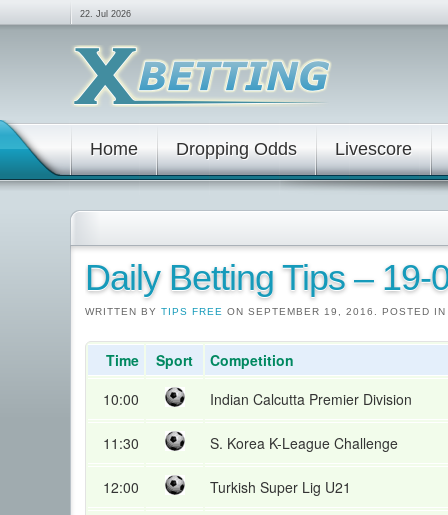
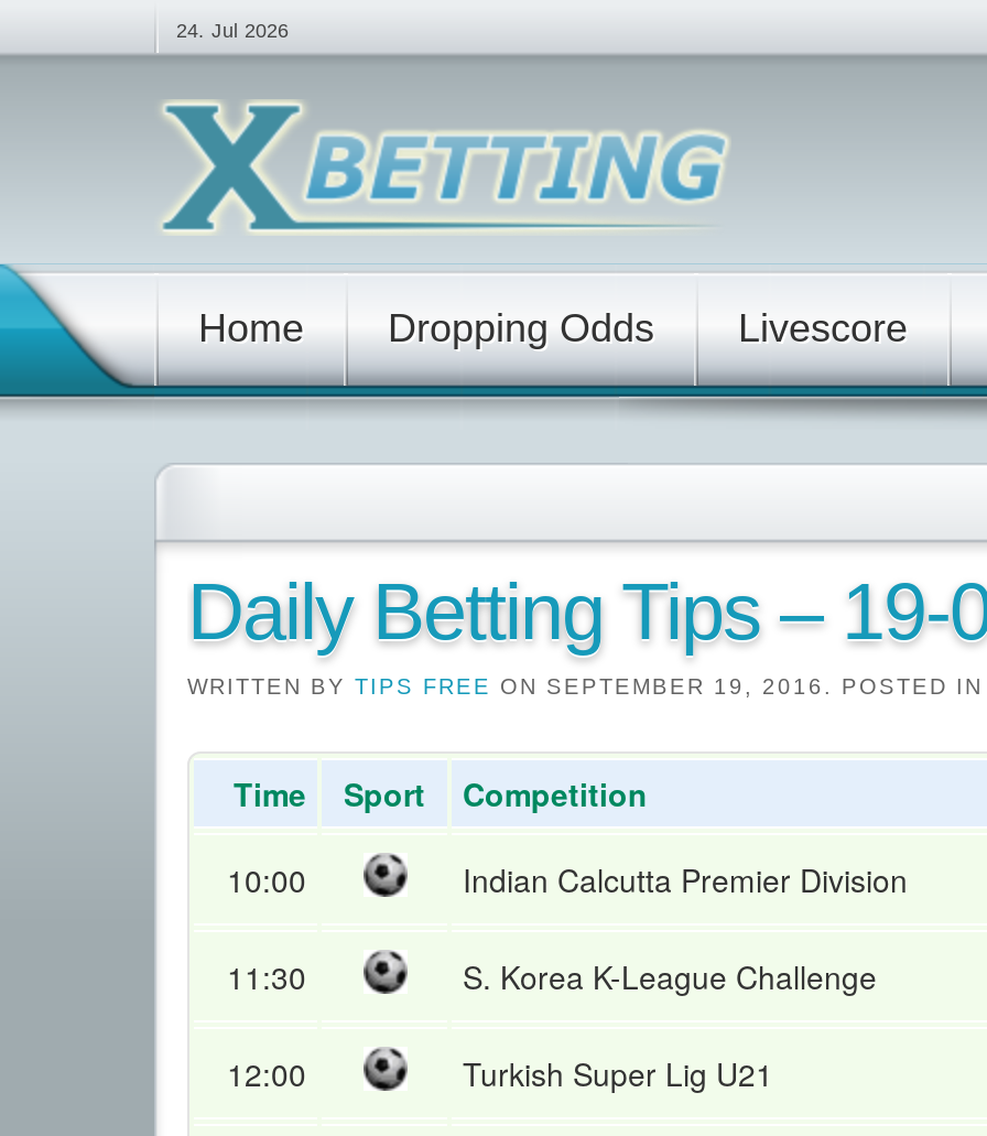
- 22. Jul 2026
+ 24. Jul 2026
